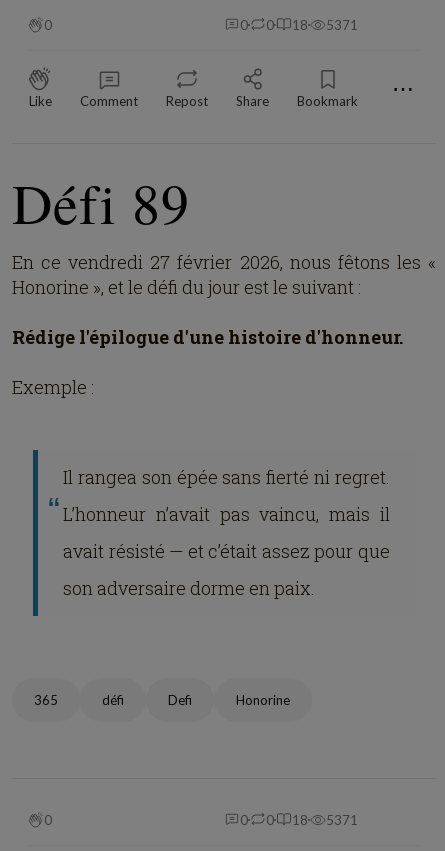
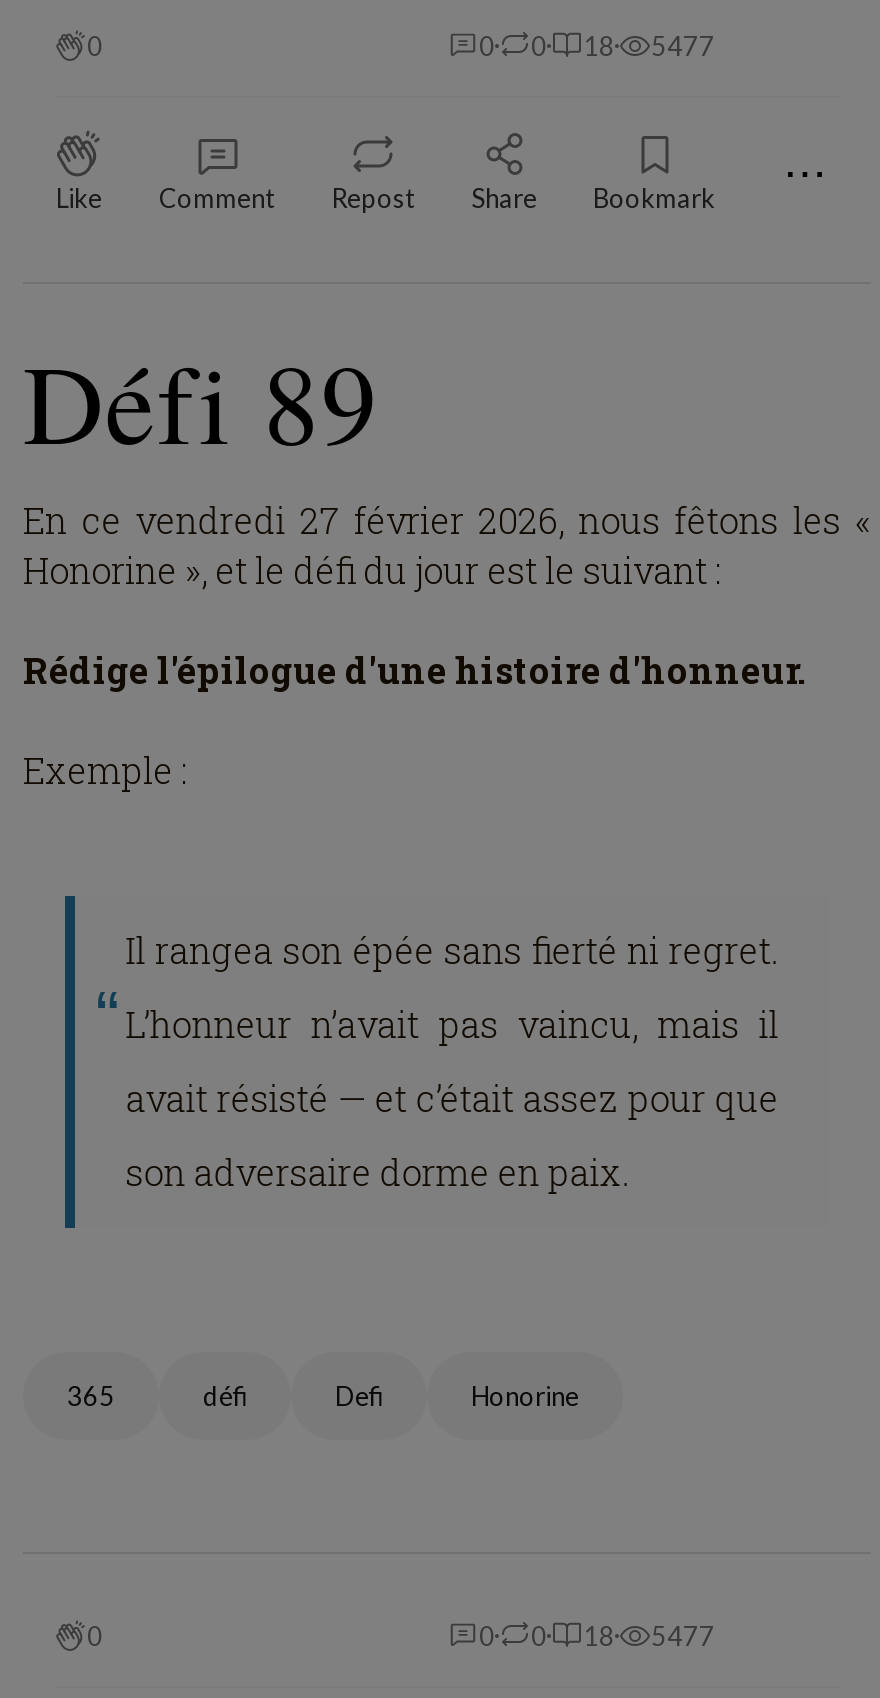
- 0 0 18 5371
+ 0 0 18 5477

- 0 0 18 5371
+ 0 0 18 5477
